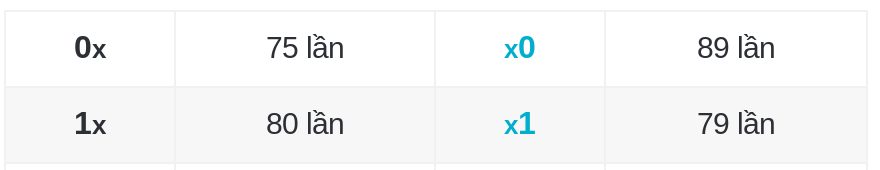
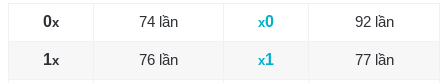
- 75 lần
+ 74 lần

- 89 lần
+ 92 lần

- 80 lần
+ 76 lần

- 79 lần
+ 77 lần
